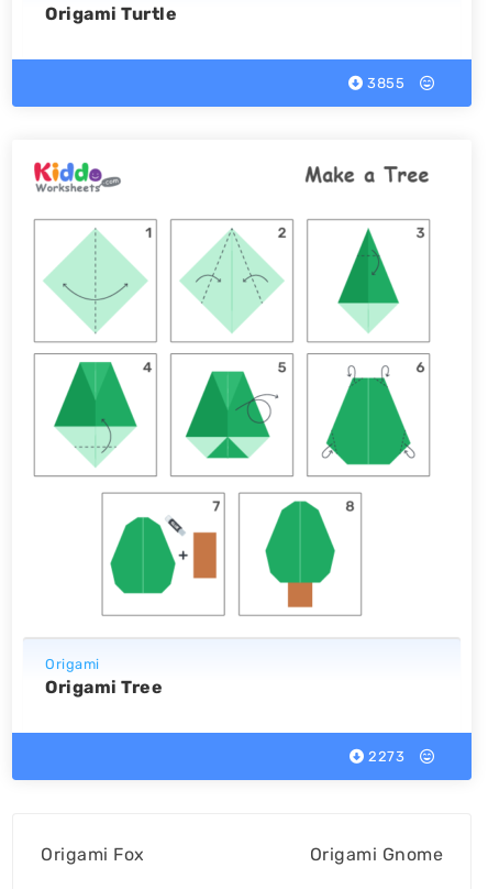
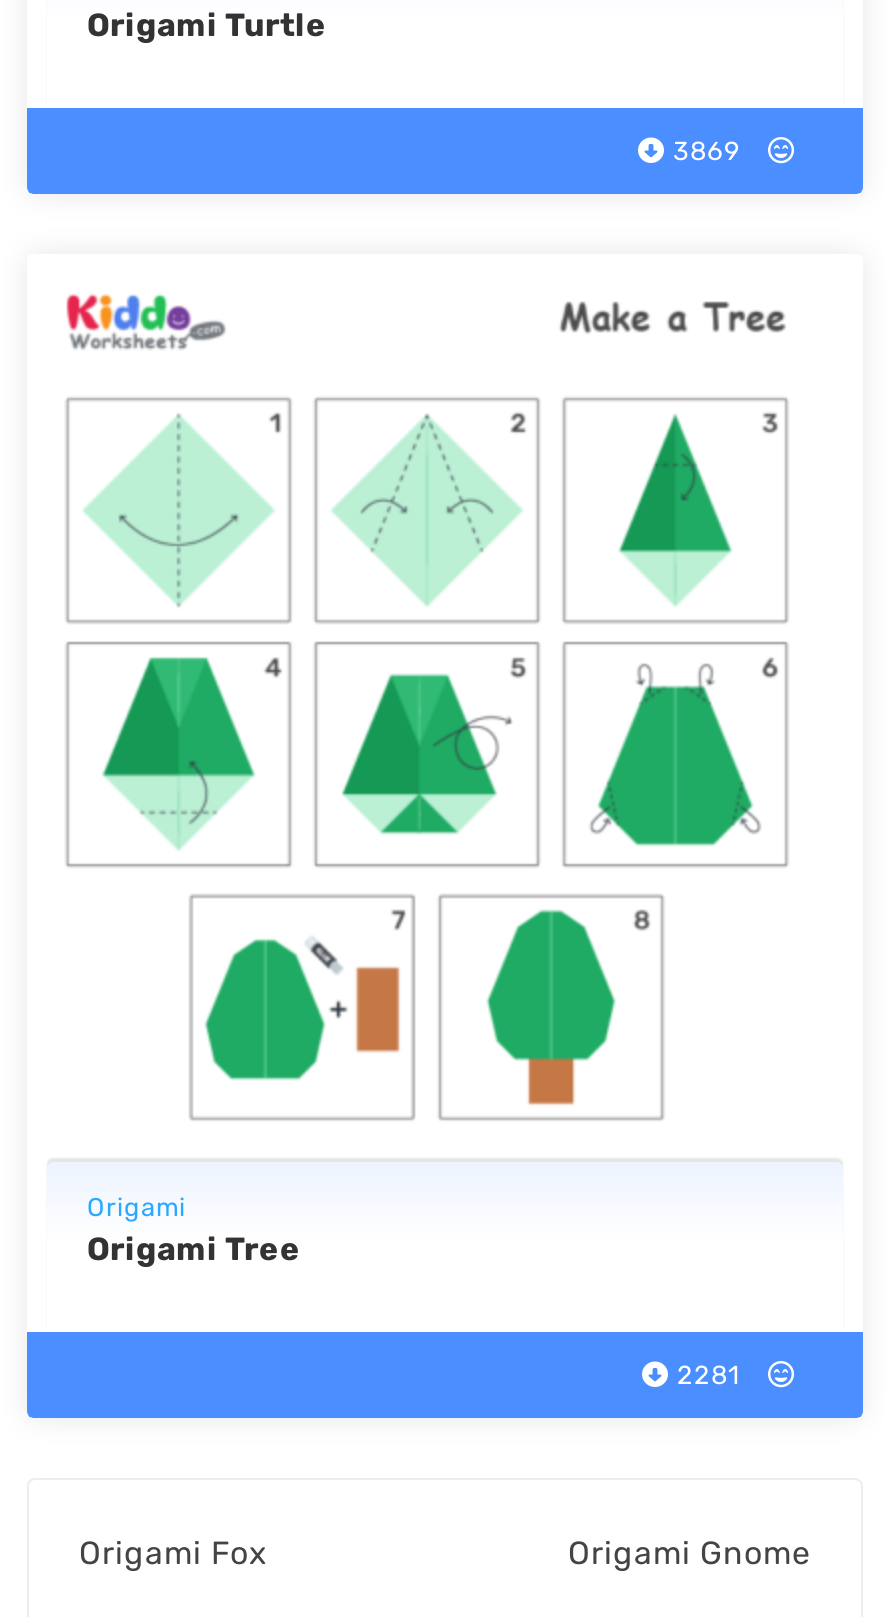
- 3855
+ 3869

- 2273
+ 2281
